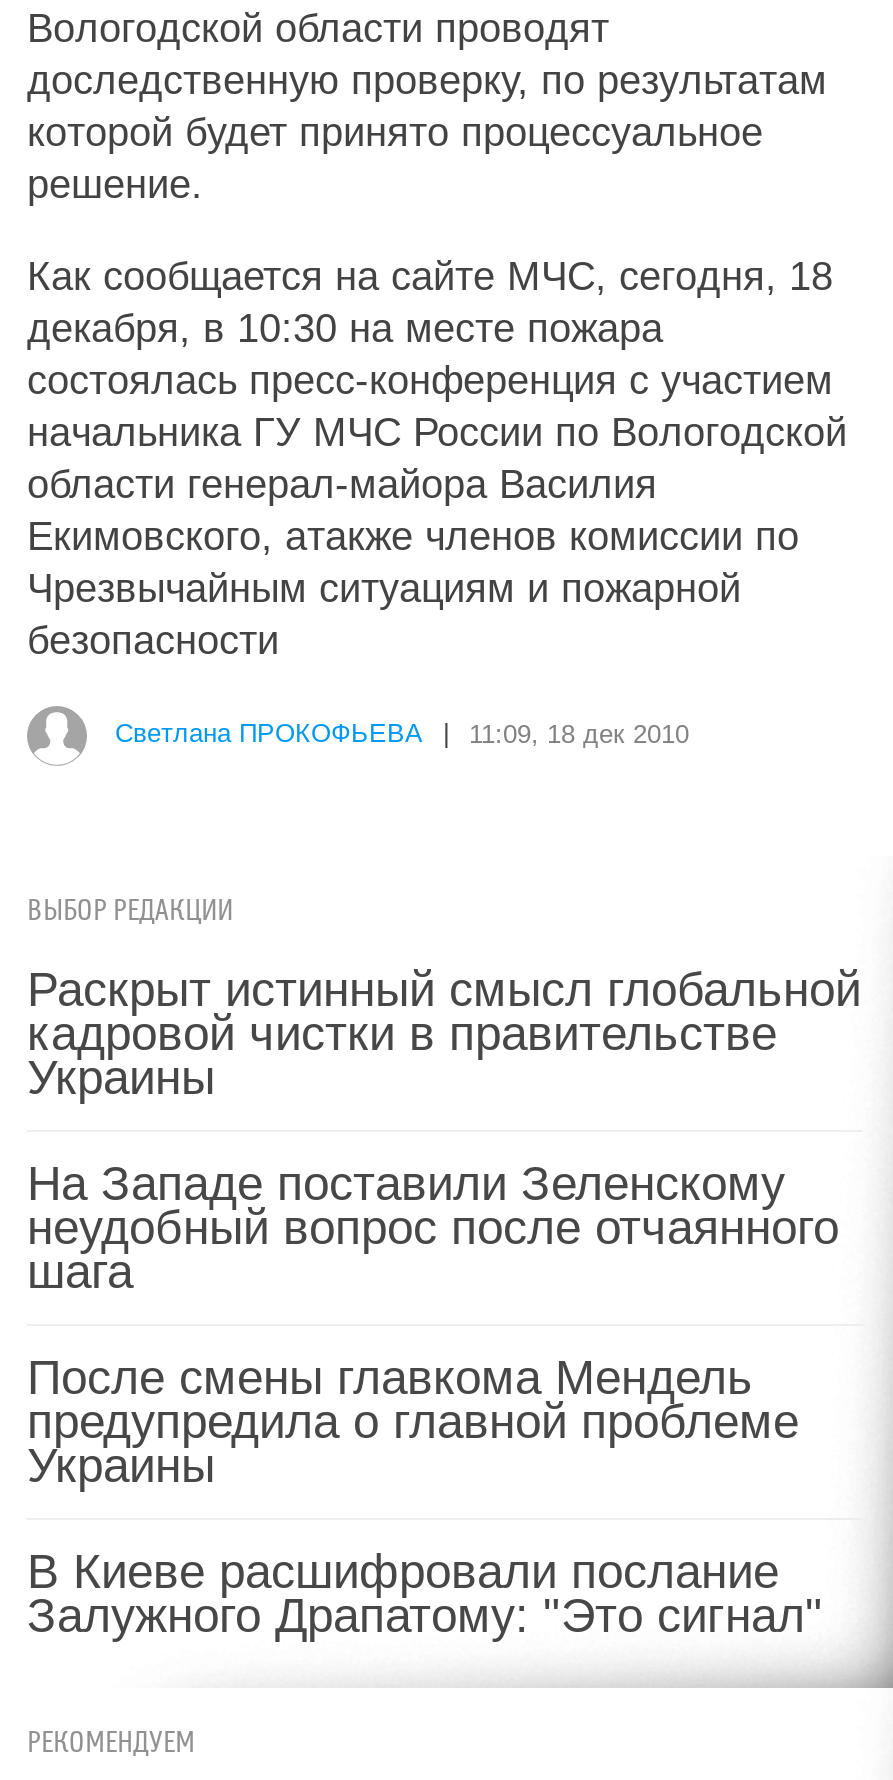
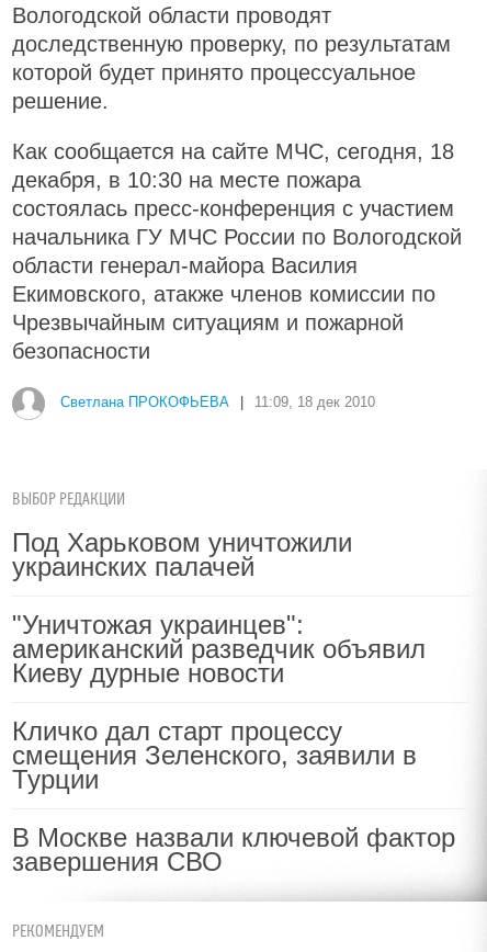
- Раскрыт истинный смысл глобальной
- кадровой чистки в правительстве
- Украины
+ Под Харьковом уничтожили
+ украинских палачей

- На Западе поставили Зеленскому
- неудобный вопрос после отчаянного
- шага
+ "Уничтожая украинцев":
+ американский разведчик объявил
+ Киеву дурные новости

- После смены главкома Мендель
- предупредила о главной проблеме
- Украины
+ Кличко дал старт процессу
+ смещения Зеленского, заявили в
+ Турции

- В Киеве расшифровали послание
- Залужного Драпатому: "Это сигнал"
+ В Москве назвали ключевой фактор
+ завершения СВО
